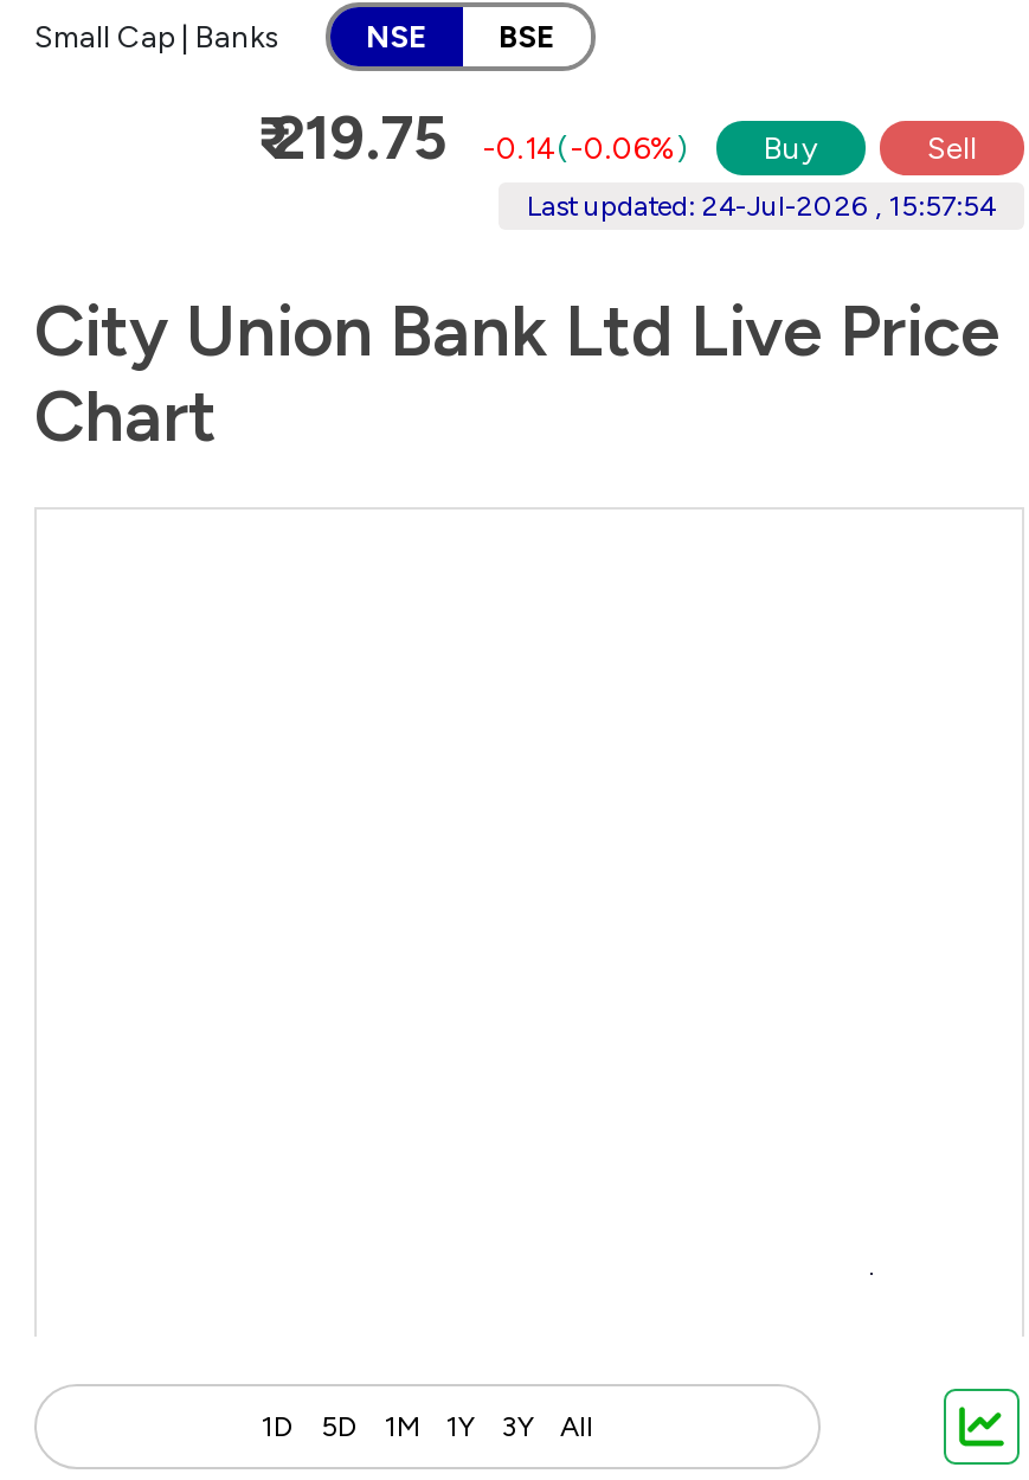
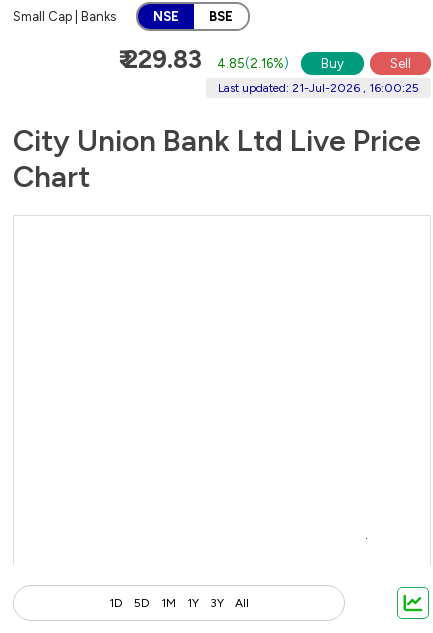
- ₹ 219.75
+ ₹ 229.83

- -0.14(-0.06%)
+ 4.85(2.16%)

- Last updated: 24-Jul-2026 , 15:57:54
+ Last updated: 21-Jul-2026 , 16:00:25
